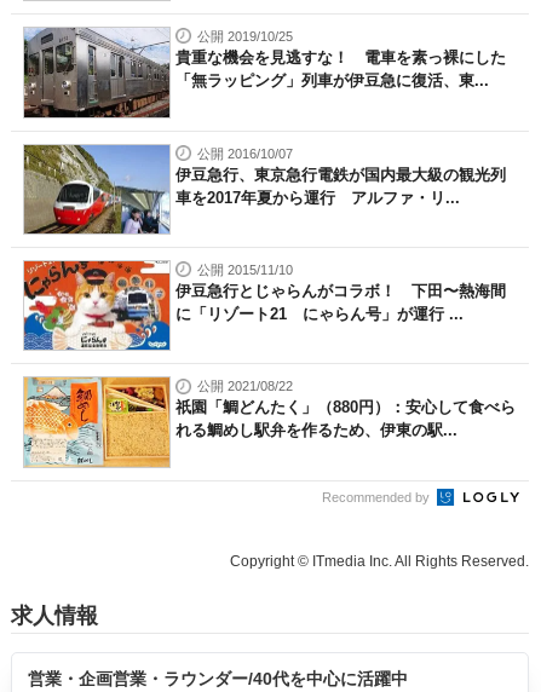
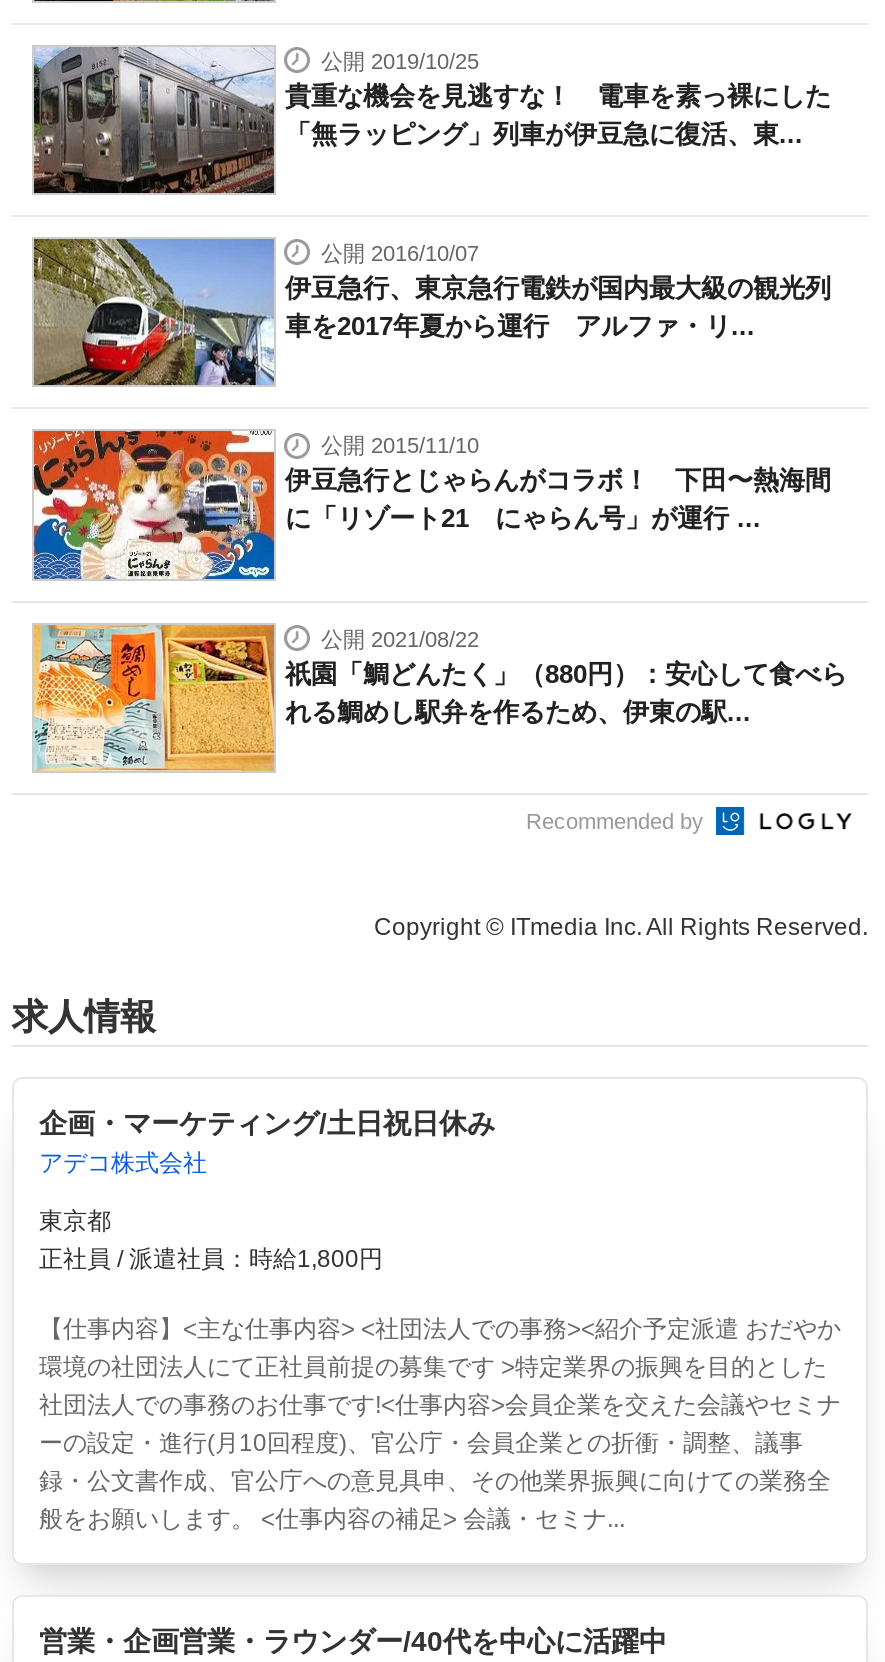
+ 企画・マーケティング/土日祝日休み
+ アデコ株式会社
+ 東京都
+ 正社員 / 派遣社員：時給1,800円
+ 【仕事内容】<主な仕事内容> <社団法人での事務><紹介予定派遣 おだやか
+ 環境の社団法人にて正社員前提の募集です >特定業界の振興を目的とした
+ 社団法人での事務のお仕事です!<仕事内容>会員企業を交えた会議やセミナ
+ ーの設定・進行(月10回程度)、官公庁・会員企業との折衝・調整、議事
+ 録・公文書作成、官公庁への意見具申、その他業界振興に向けての業務全
+ 般をお願いします。 <仕事内容の補足> 会議・セミナ...
